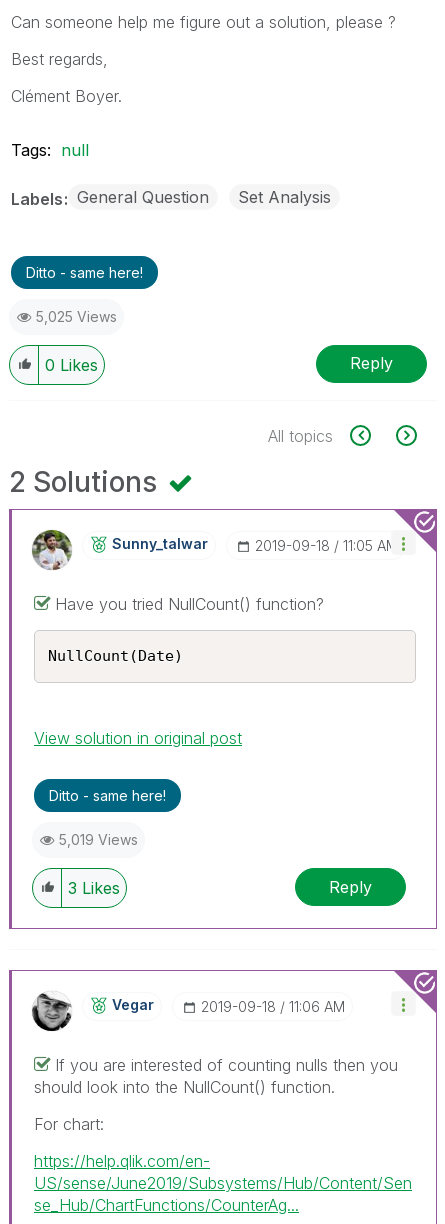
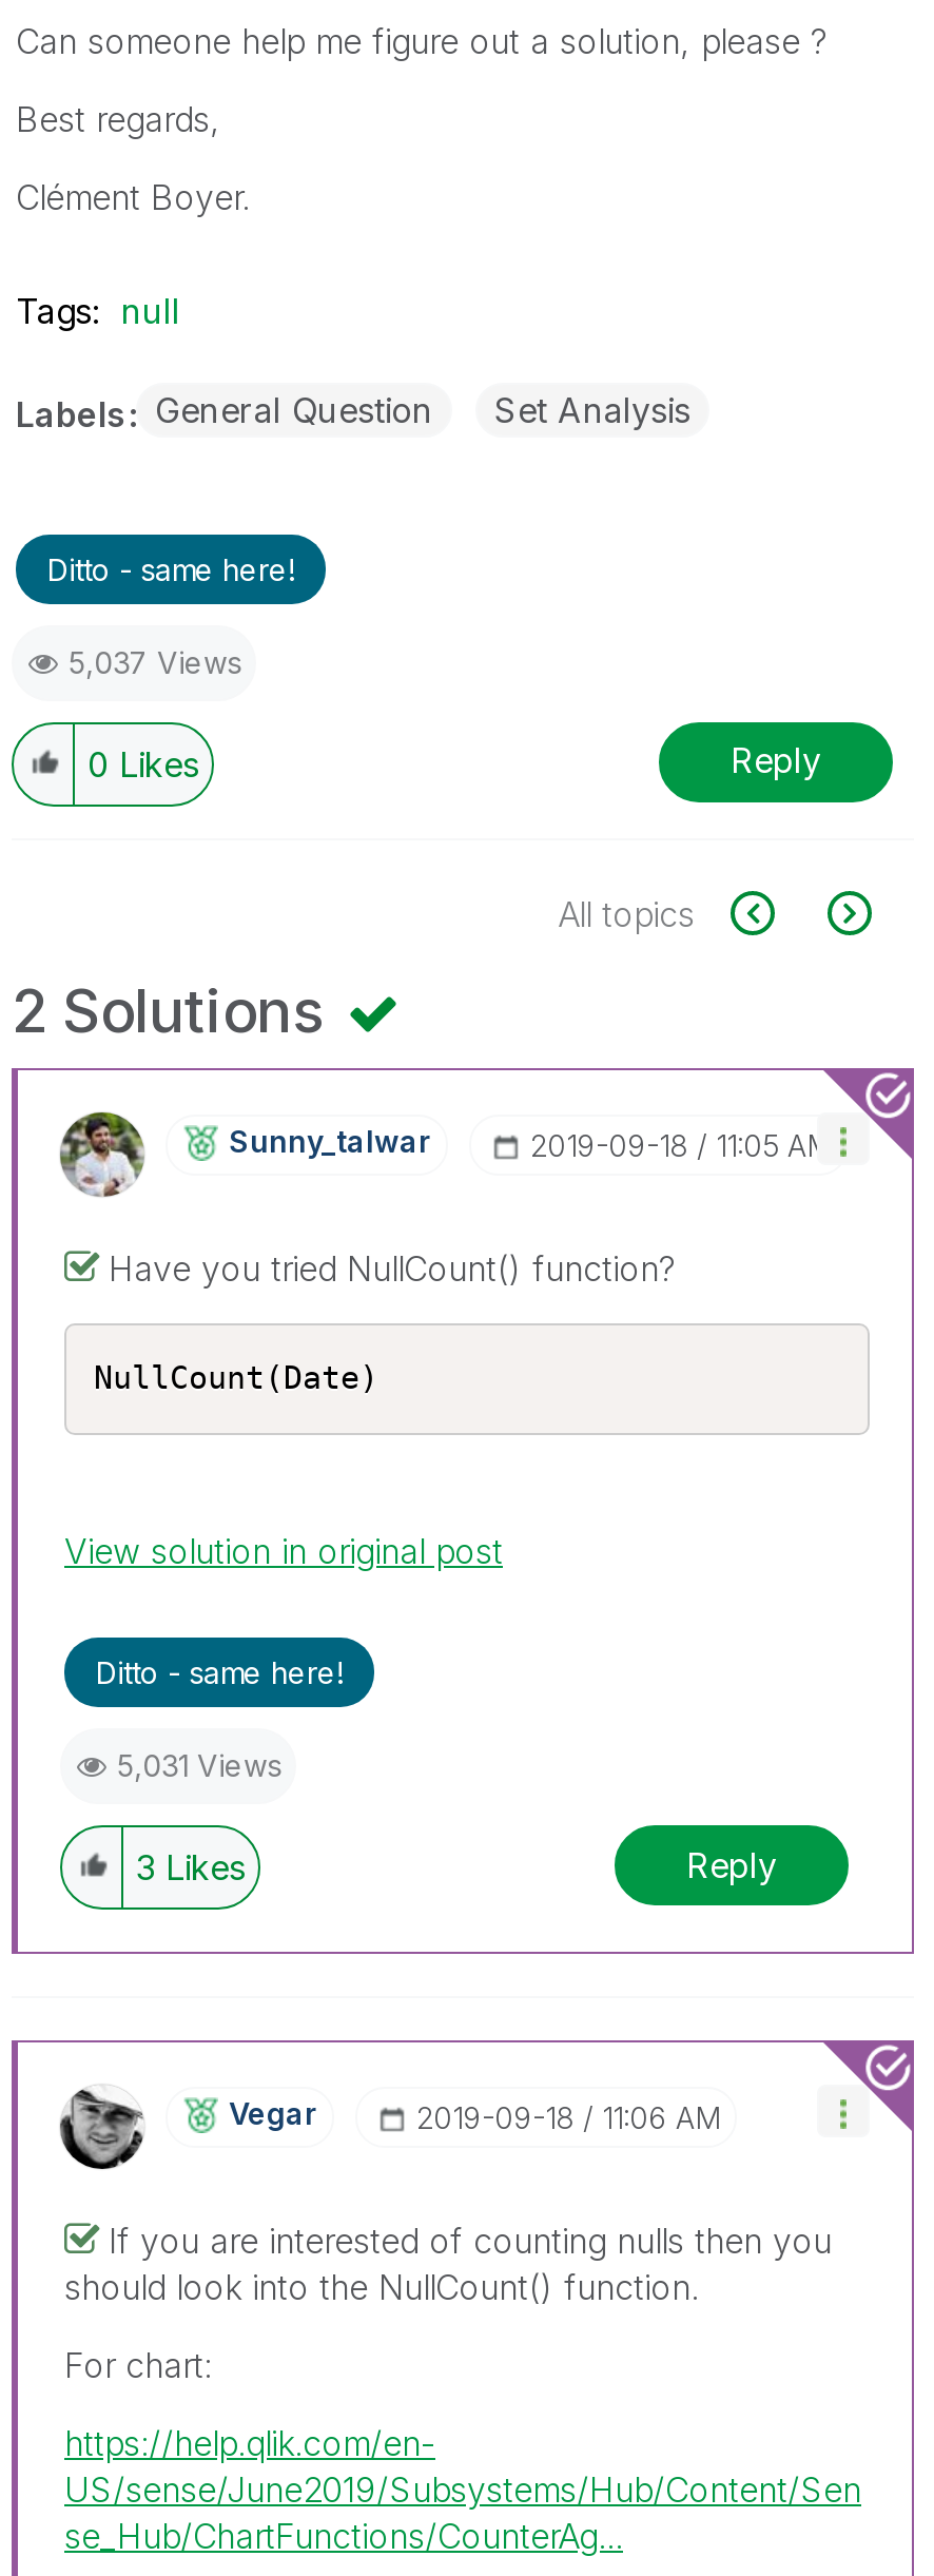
- 5,025 Views
+ 5,037 Views

- 5,019 Views
+ 5,031 Views
